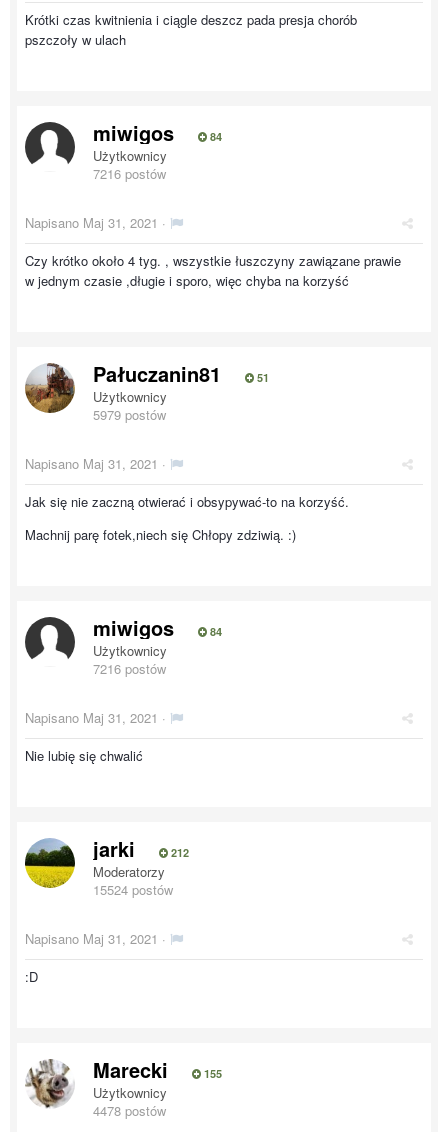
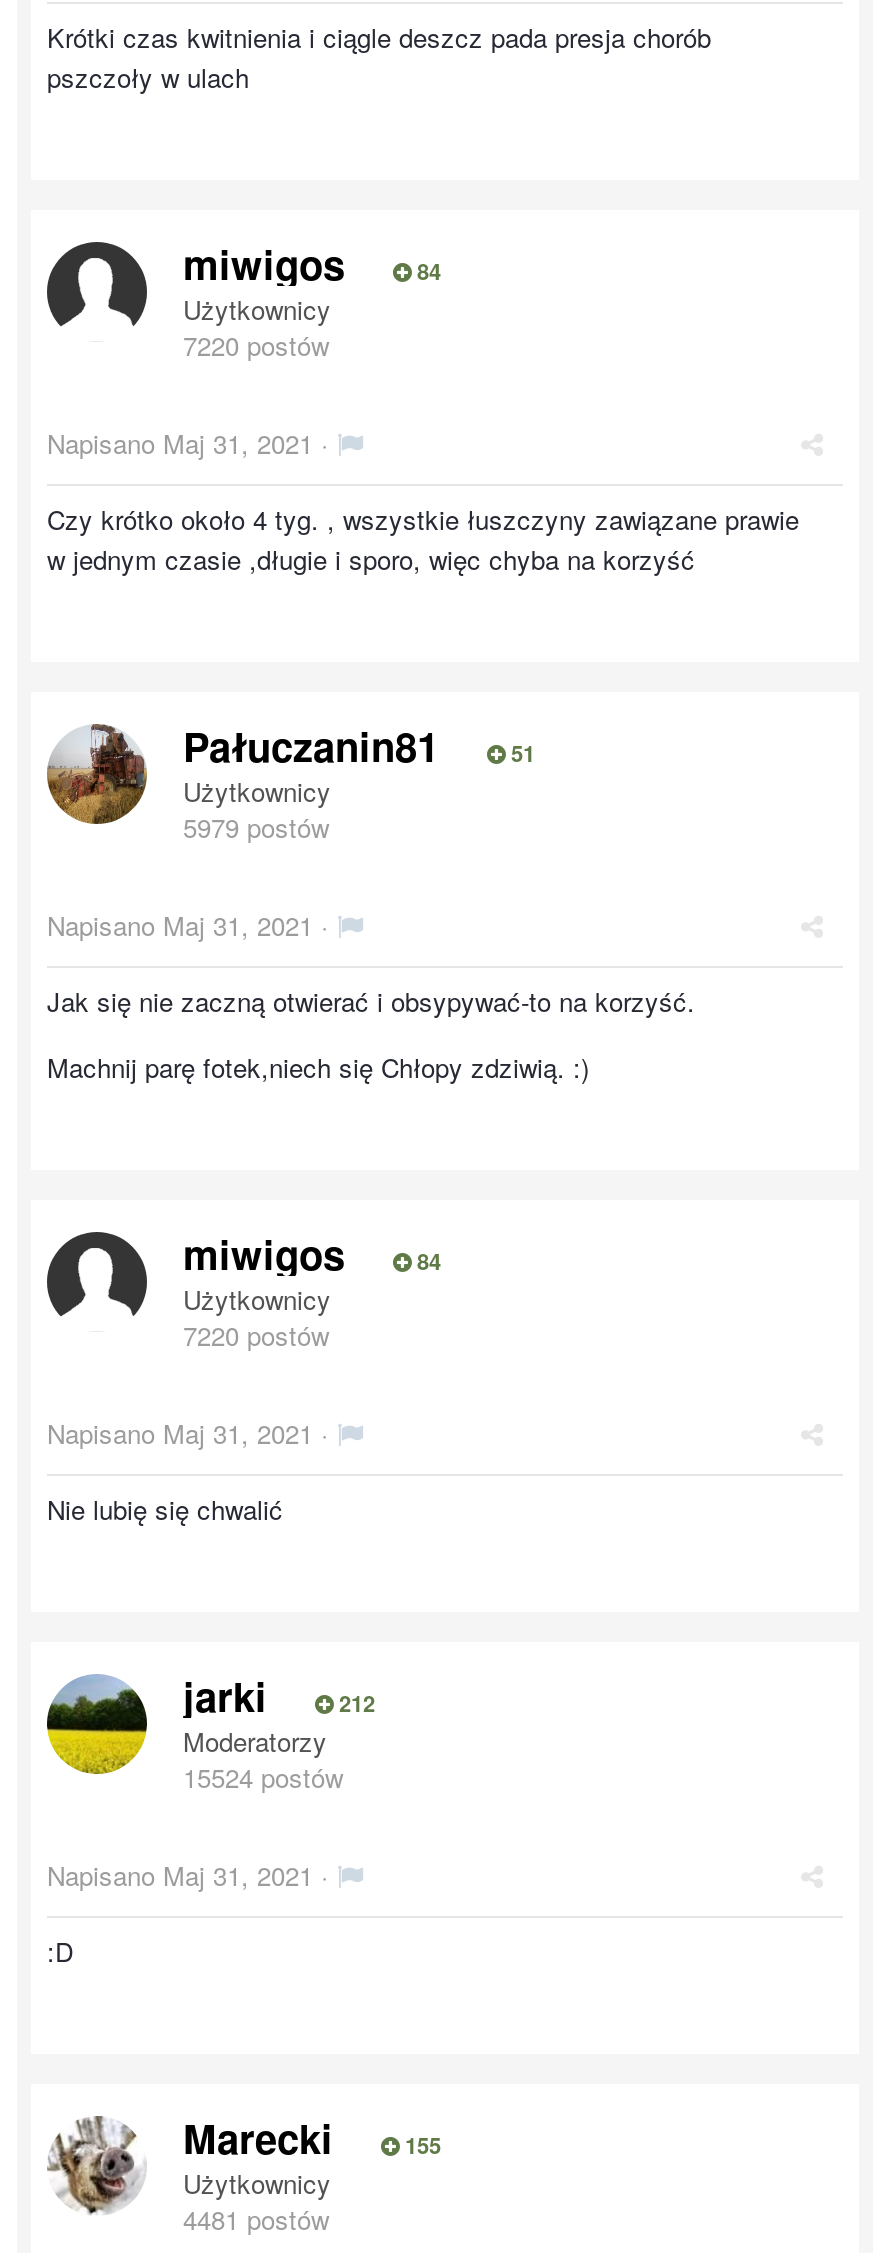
- 7216 postów
+ 7220 postów

- 7216 postów
+ 7220 postów

- 4478 postów
+ 4481 postów
